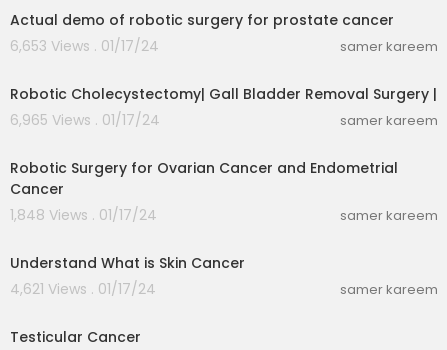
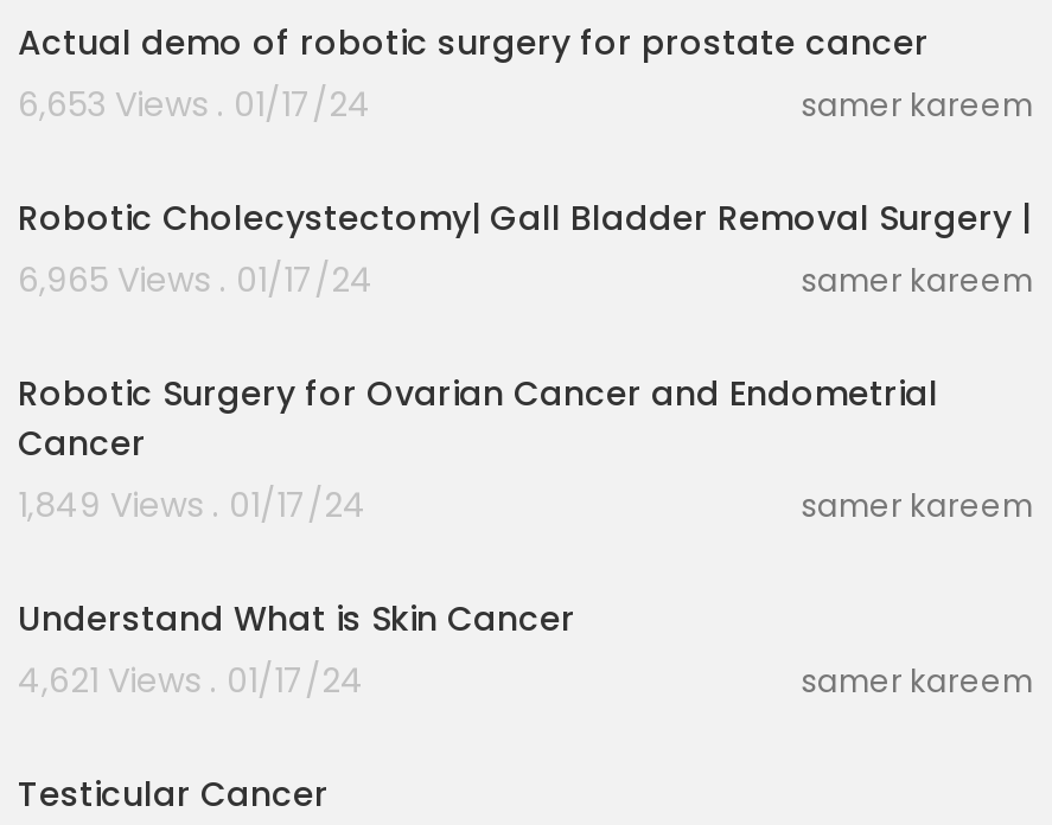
- 1,848 Views . 01/17/24
+ 1,849 Views . 01/17/24
